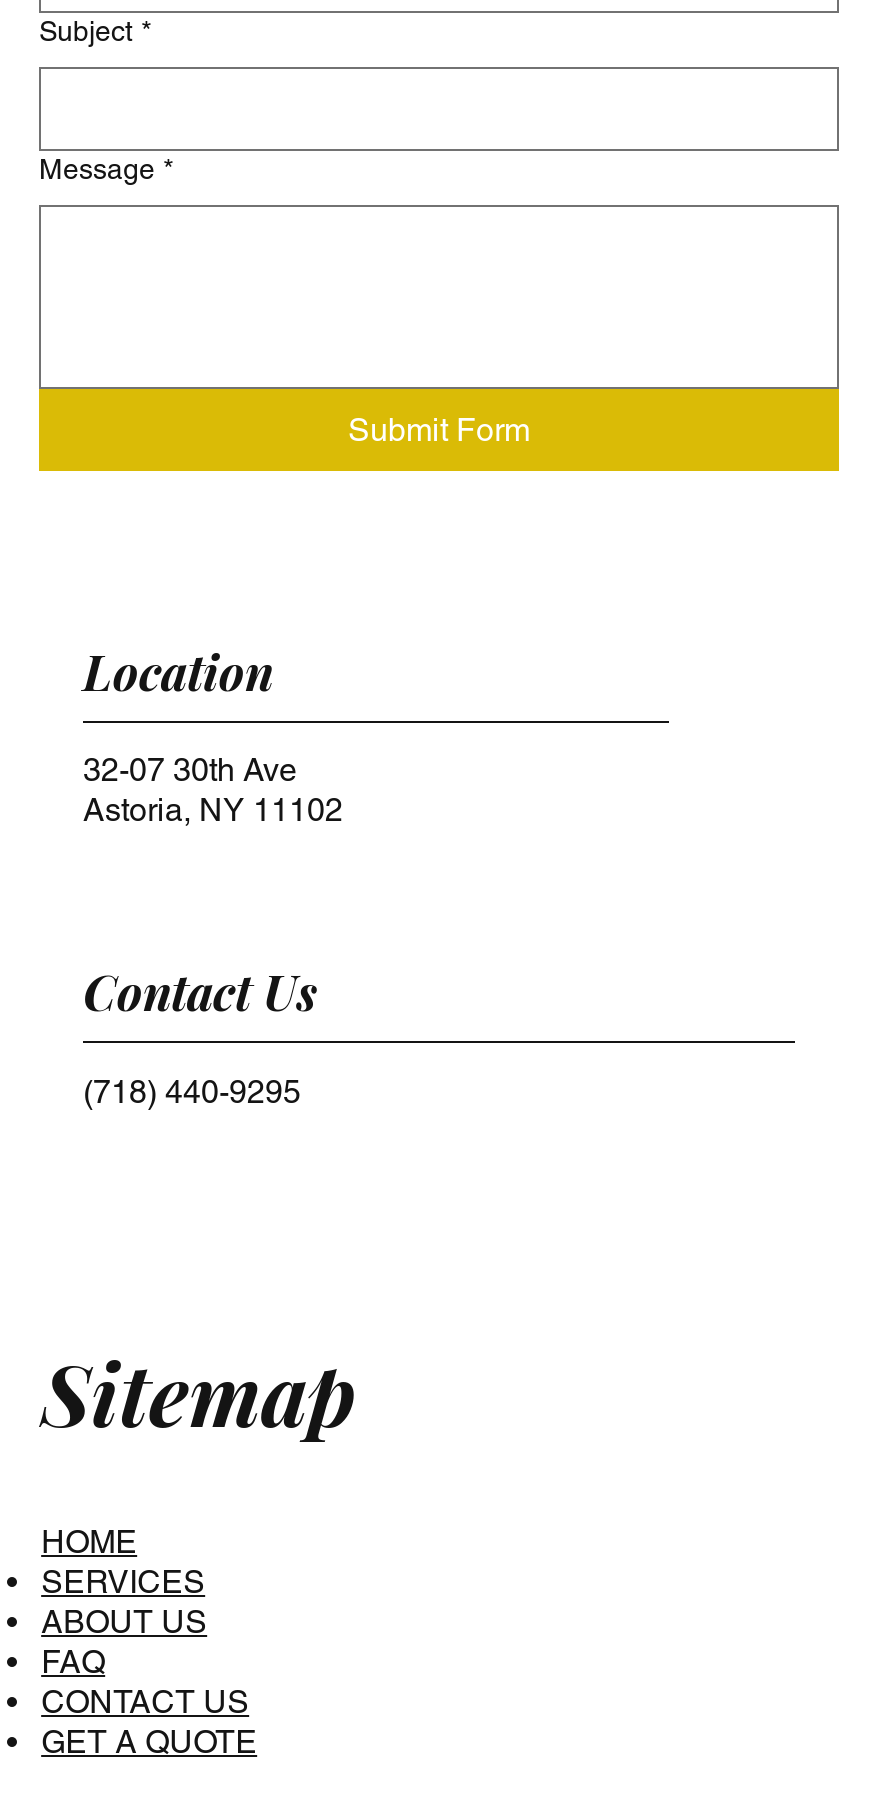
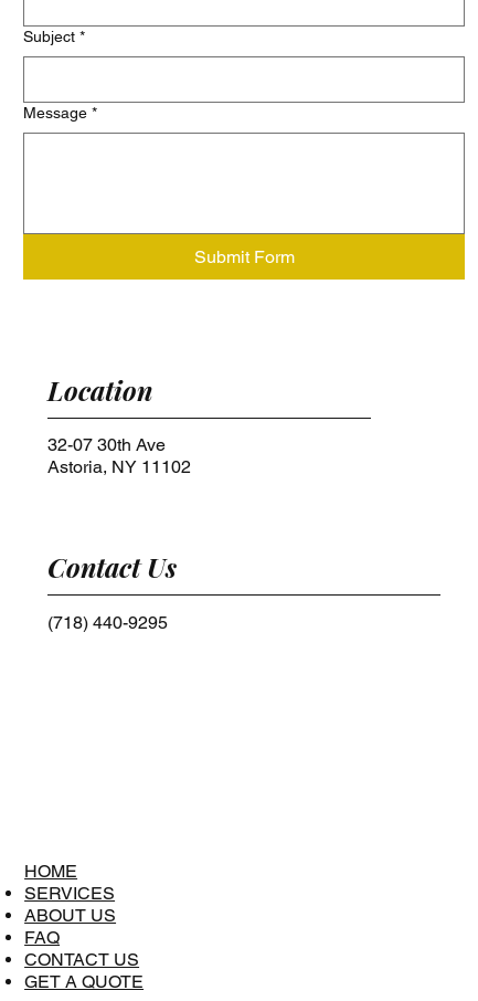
- Sitemap
